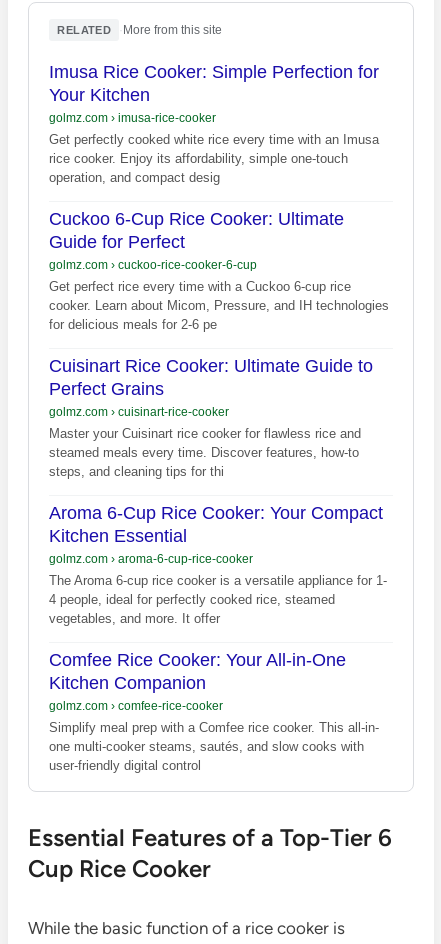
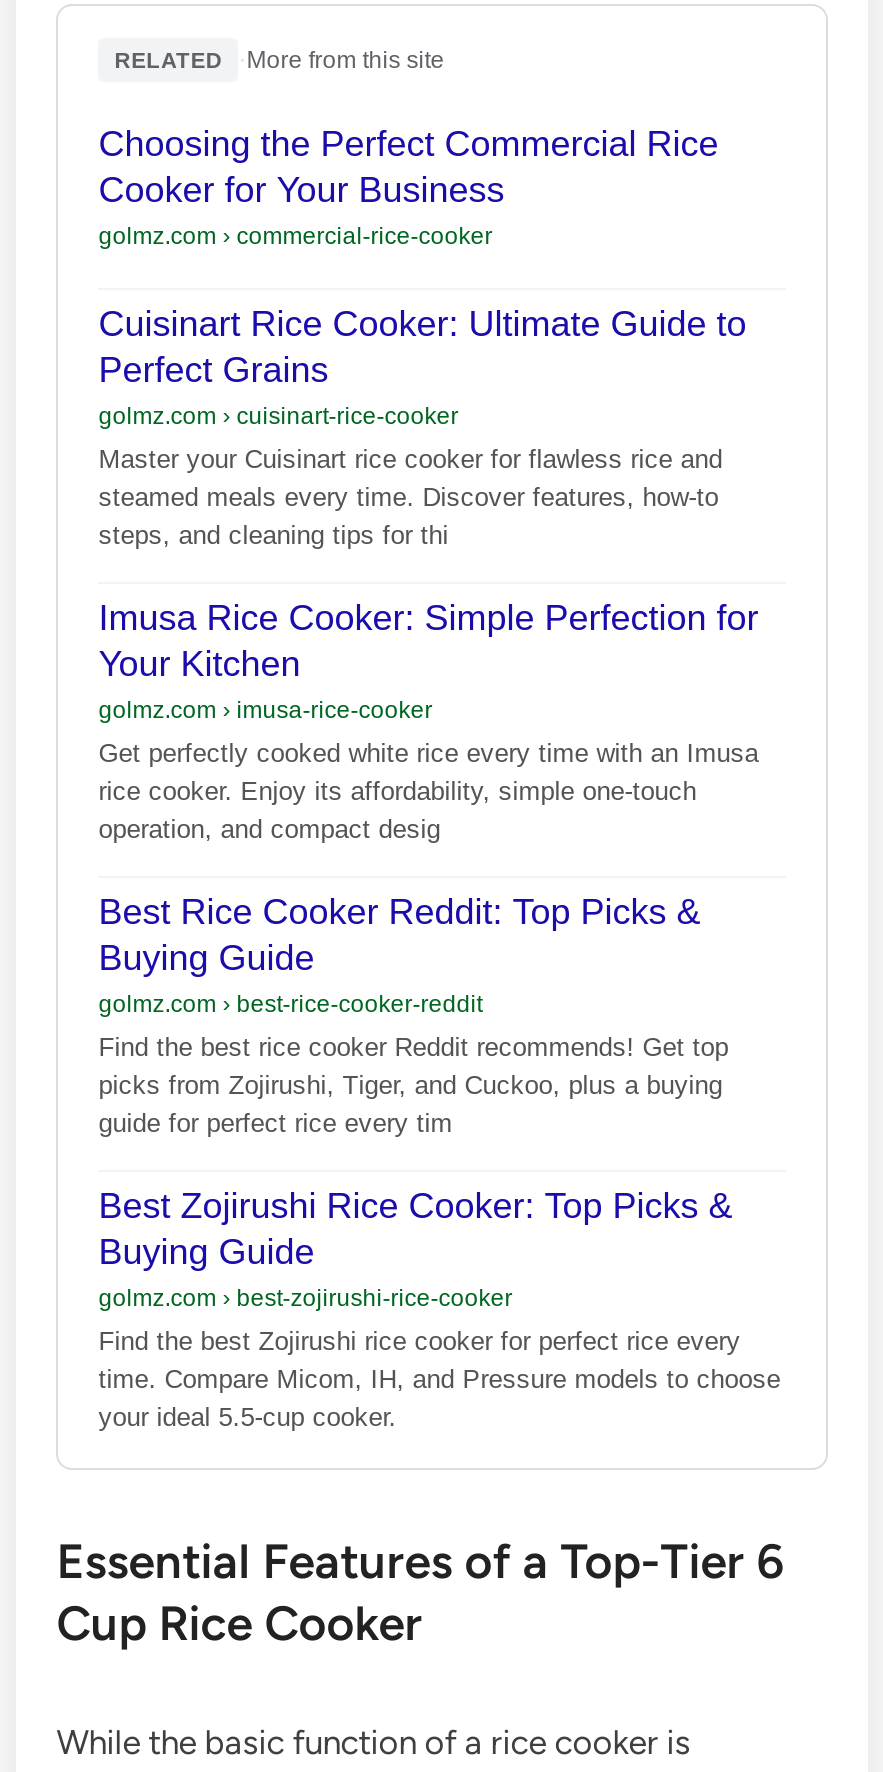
+ Choosing the Perfect Commercial Rice
+ Cooker for Your Business
+ golmz.com › commercial-rice-cooker

moved down: Imusa Rice Cooker: Simple Perfection for | Your Kitchen | golmz.com › imusa-rice-cooker | Get perfectly cooked white rice every time with an Imusa | rice cooker. Enjoy its affordability, simple one-touch | operation, and compact desig

- Cuckoo 6-Cup Rice Cooker: Ultimate
- Guide for Perfect
- golmz.com › cuckoo-rice-cooker-6-cup
- Get perfect rice every time with a Cuckoo 6-cup rice
- cooker. Learn about Micom, Pressure, and IH technologies
- for delicious meals for 2-6 pe
- Aroma 6-Cup Rice Cooker: Your Compact
- Kitchen Essential
- golmz.com › aroma-6-cup-rice-cooker
- The Aroma 6-cup rice cooker is a versatile appliance for 1-
- 4 people, ideal for perfectly cooked rice, steamed
- vegetables, and more. It offer
- Comfee Rice Cooker: Your All-in-One
- Kitchen Companion
- golmz.com › comfee-rice-cooker
- Simplify meal prep with a Comfee rice cooker. This all-in-
- one multi-cooker steams, sautés, and slow cooks with
- user-friendly digital control
+ Best Rice Cooker Reddit: Top Picks &
+ Buying Guide
+ golmz.com › best-rice-cooker-reddit
+ Find the best rice cooker Reddit recommends! Get top
+ picks from Zojirushi, Tiger, and Cuckoo, plus a buying
+ guide for perfect rice every tim
+ Best Zojirushi Rice Cooker: Top Picks &
+ Buying Guide
+ golmz.com › best-zojirushi-rice-cooker
+ Find the best Zojirushi rice cooker for perfect rice every
+ time. Compare Micom, IH, and Pressure models to choose
+ your ideal 5.5-cup cooker.

moved up: Cuisinart Rice Cooker: Ultimate Guide to | Perfect Grains | golmz.com › cuisinart-rice-cooker | Master your Cuisinart rice cooker for flawless rice and | steamed meals every time. Discover features, how-to | steps, and cleaning tips for thi
